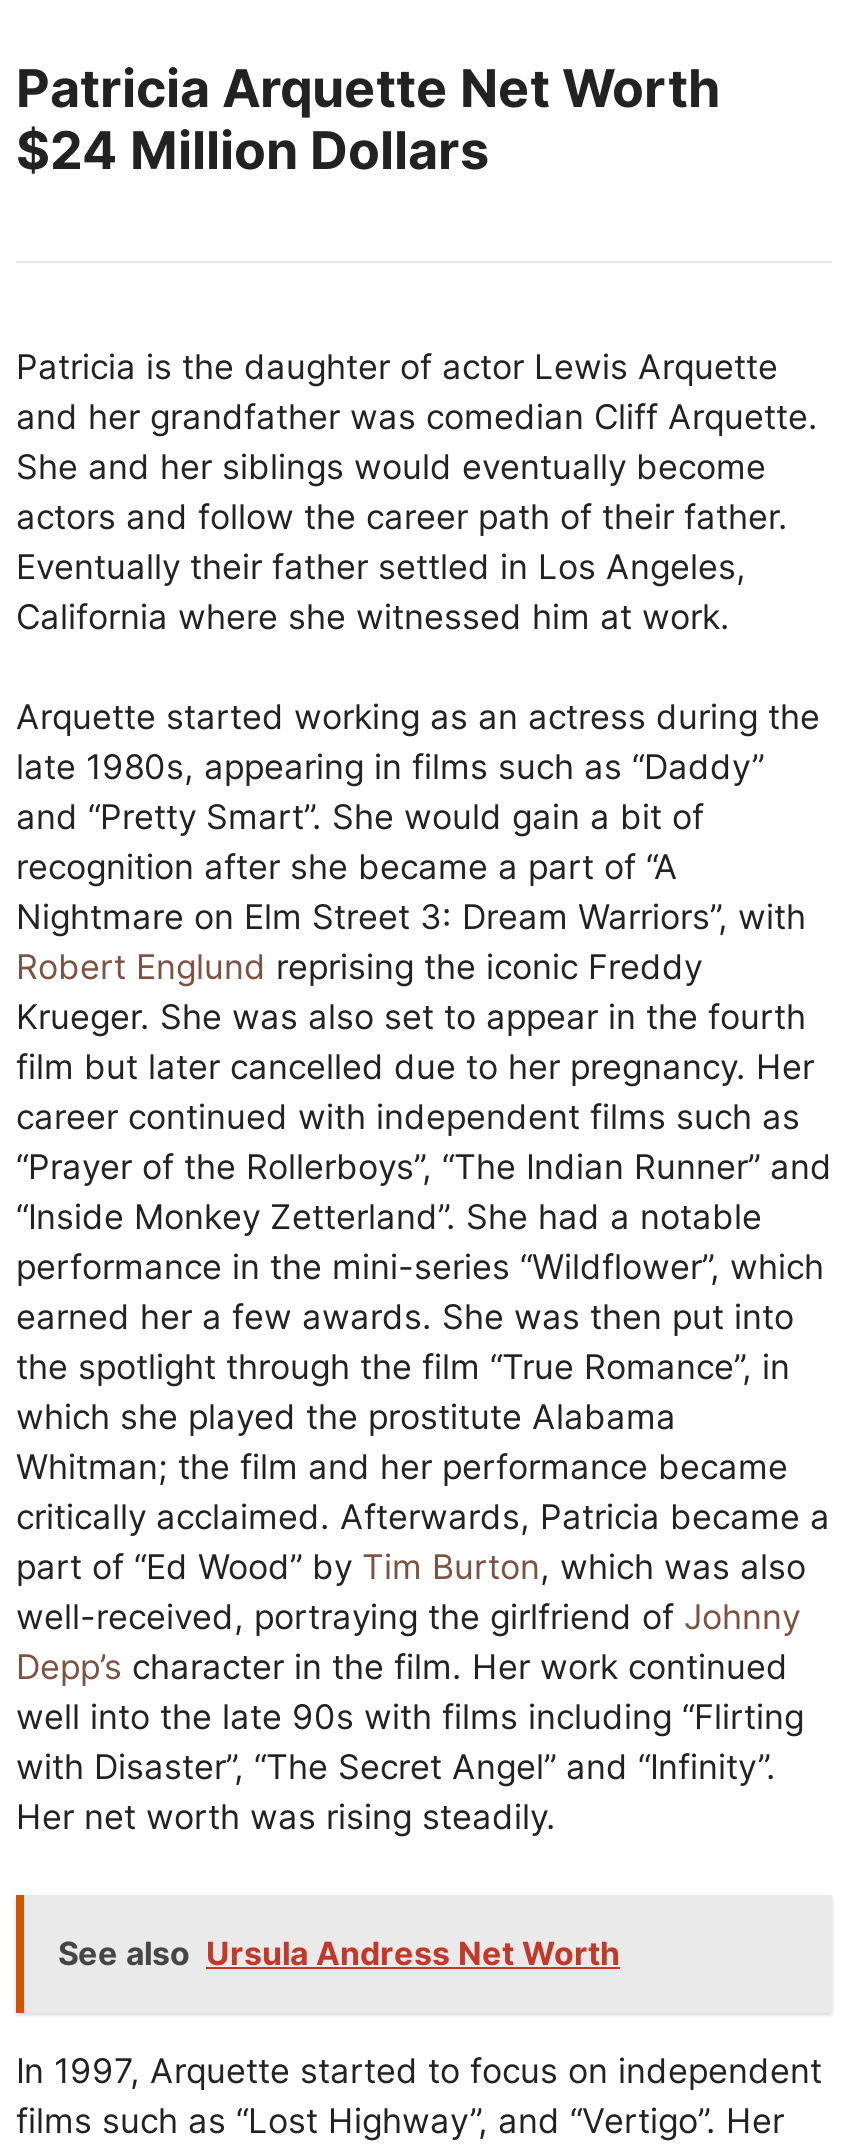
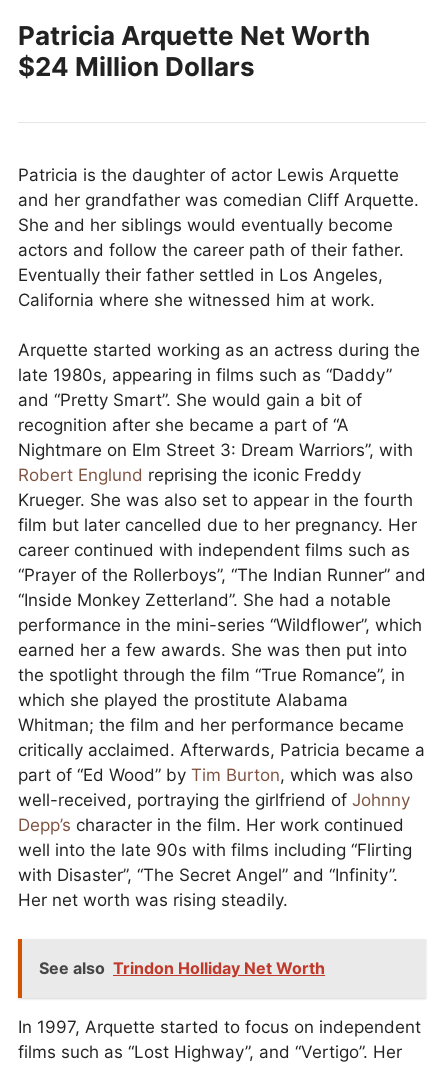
- See also Ursula Andress Net Worth
+ See also Trindon Holliday Net Worth
